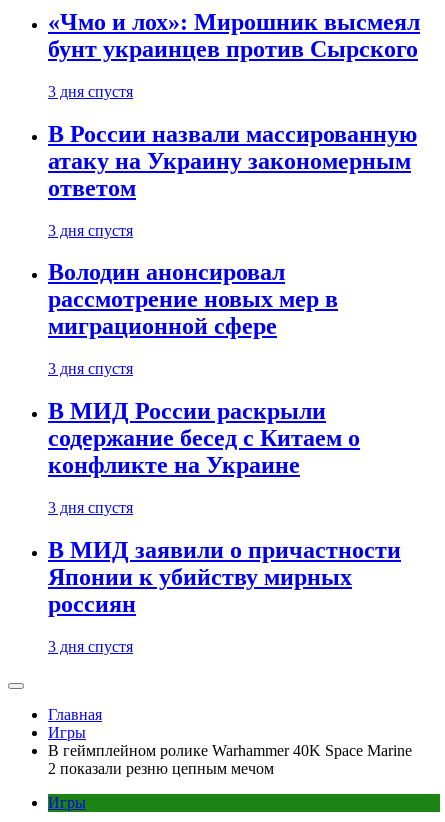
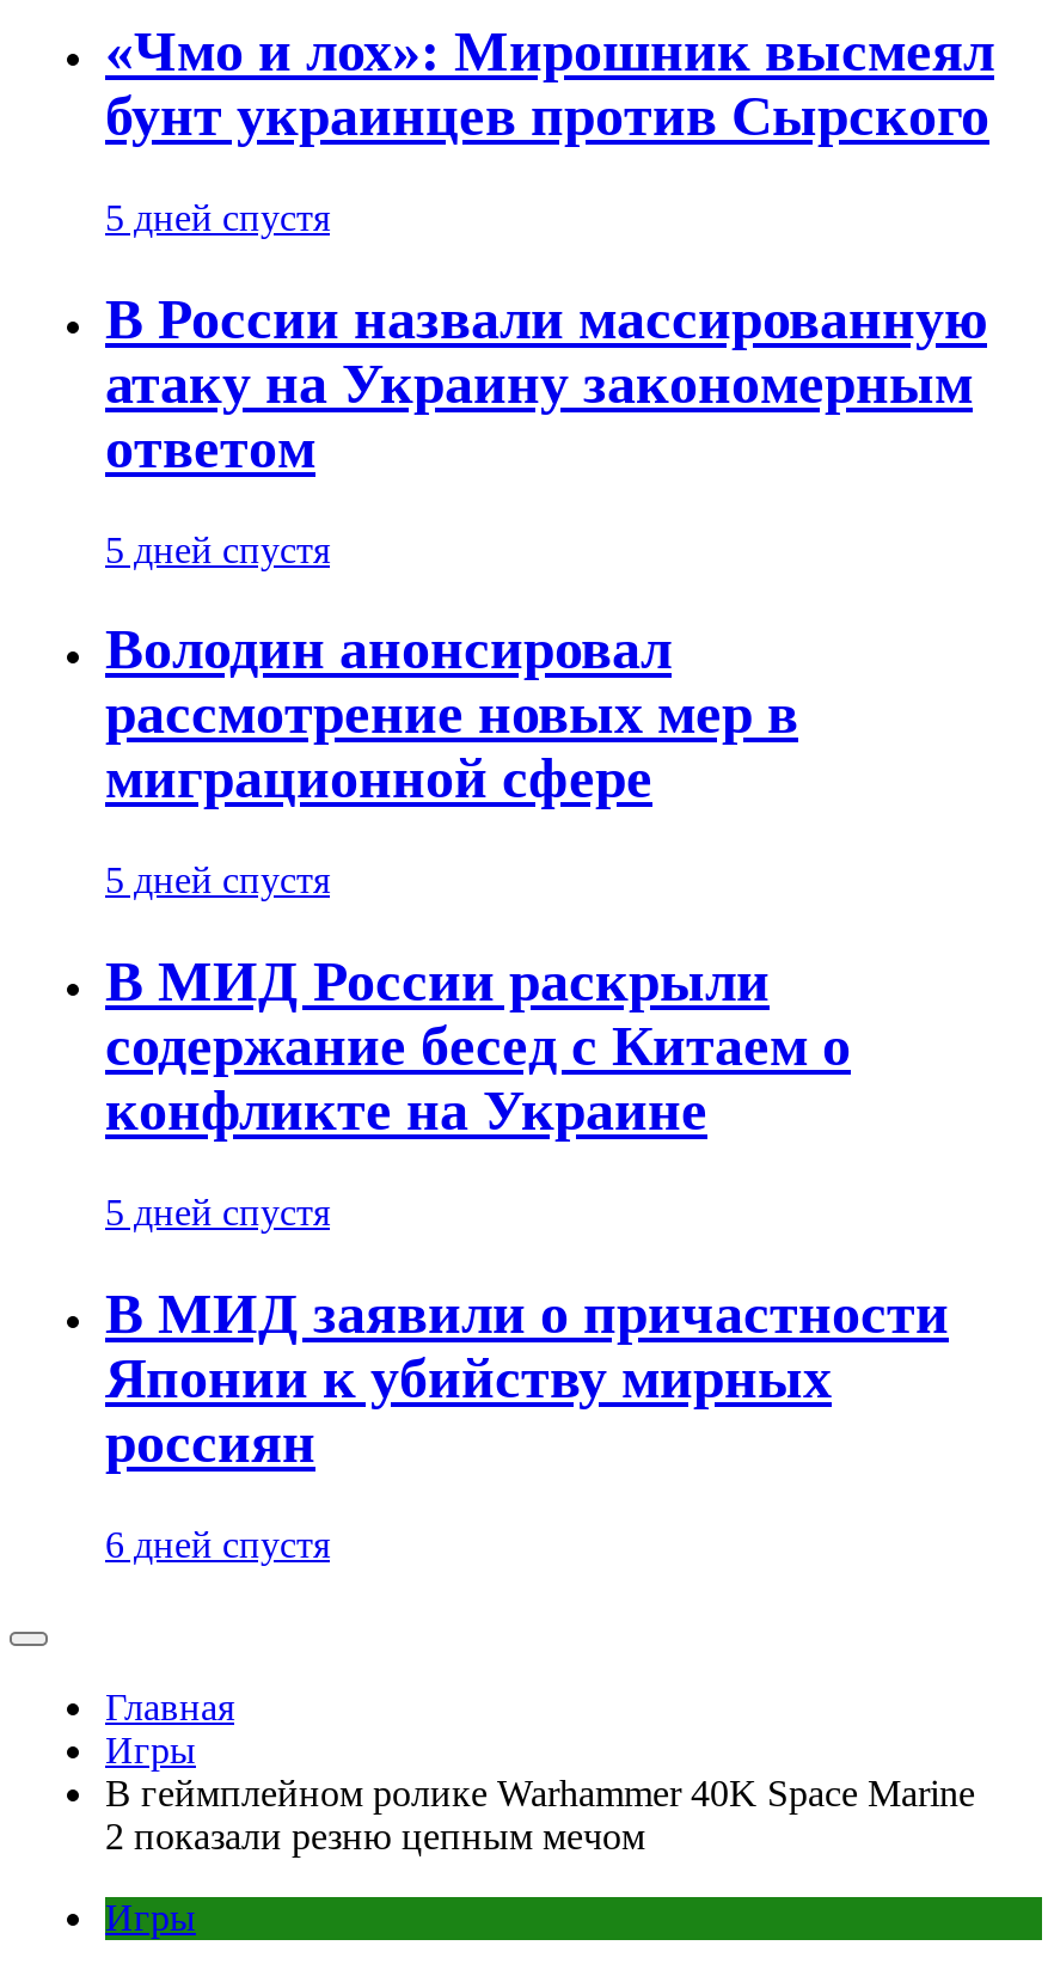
- 3 дня спустя
+ 5 дней спустя

- 3 дня спустя
+ 5 дней спустя

- 3 дня спустя
+ 5 дней спустя

- 3 дня спустя
+ 5 дней спустя

- 3 дня спустя
+ 6 дней спустя
